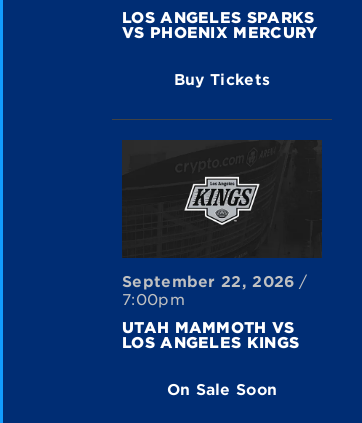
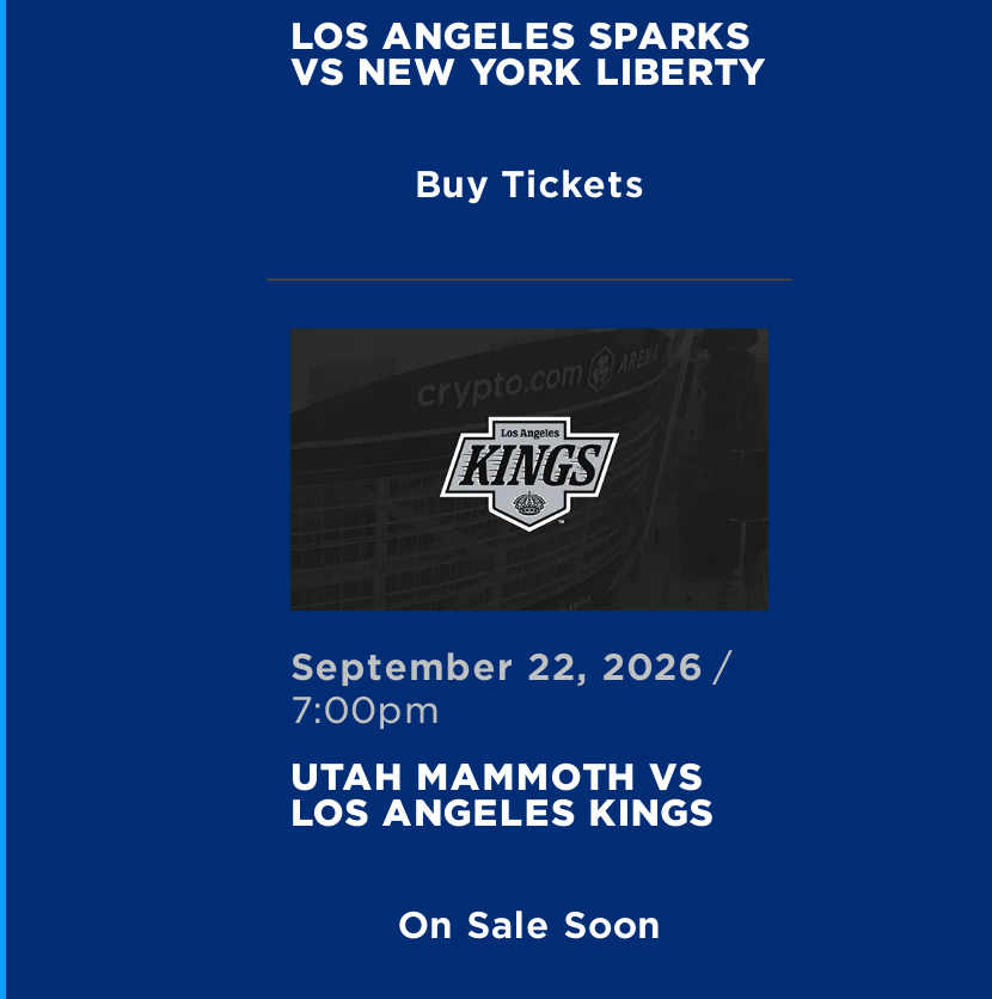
- VS PHOENIX MERCURY
+ VS NEW YORK LIBERTY
